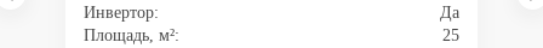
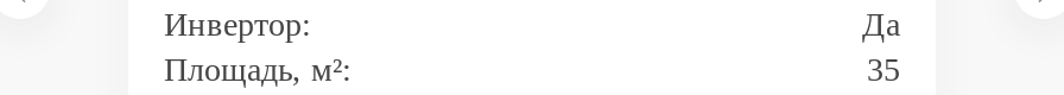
- 25
+ 35
